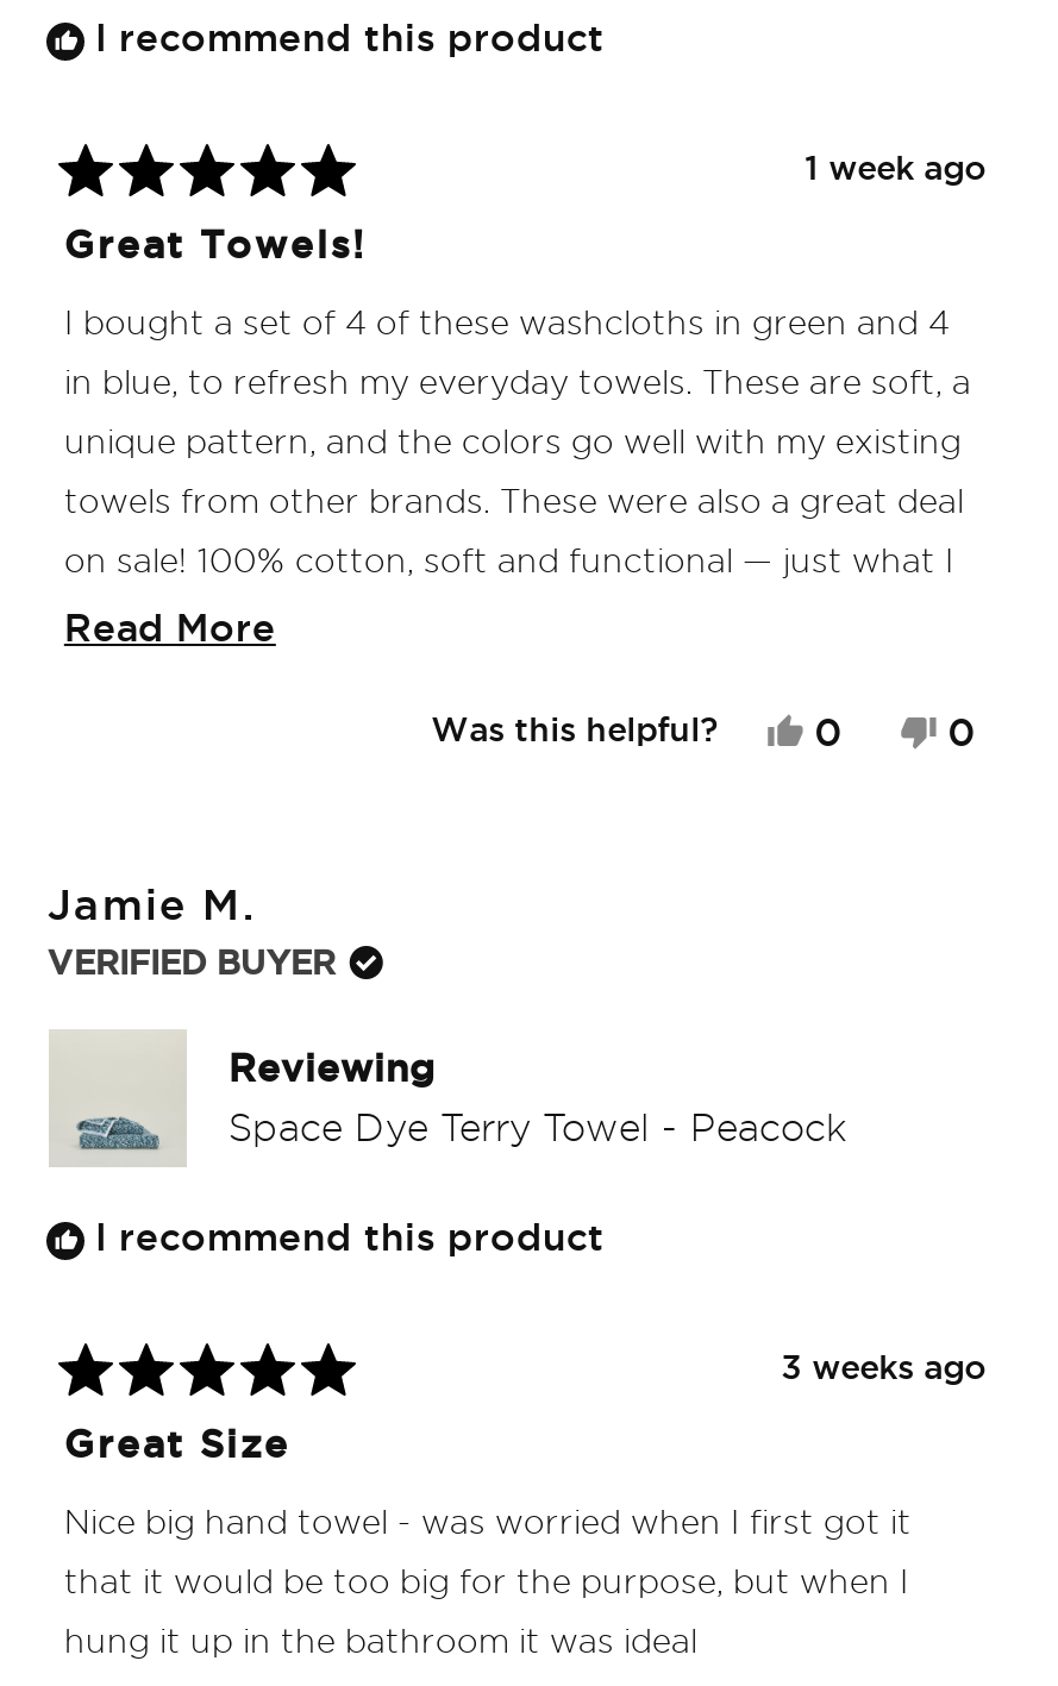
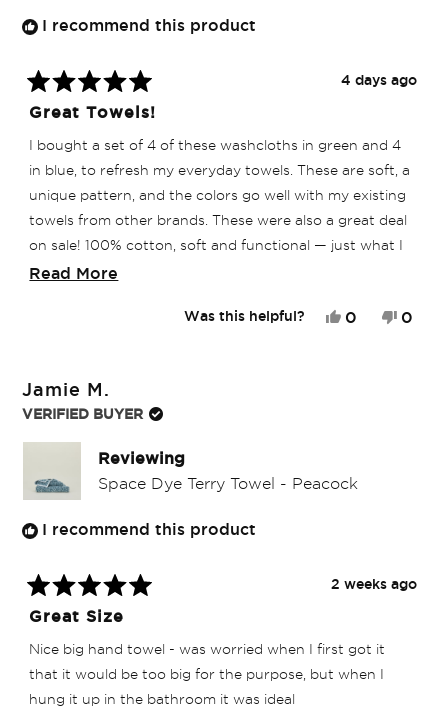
- 1 week ago
+ 4 days ago

- 3 weeks ago
+ 2 weeks ago
